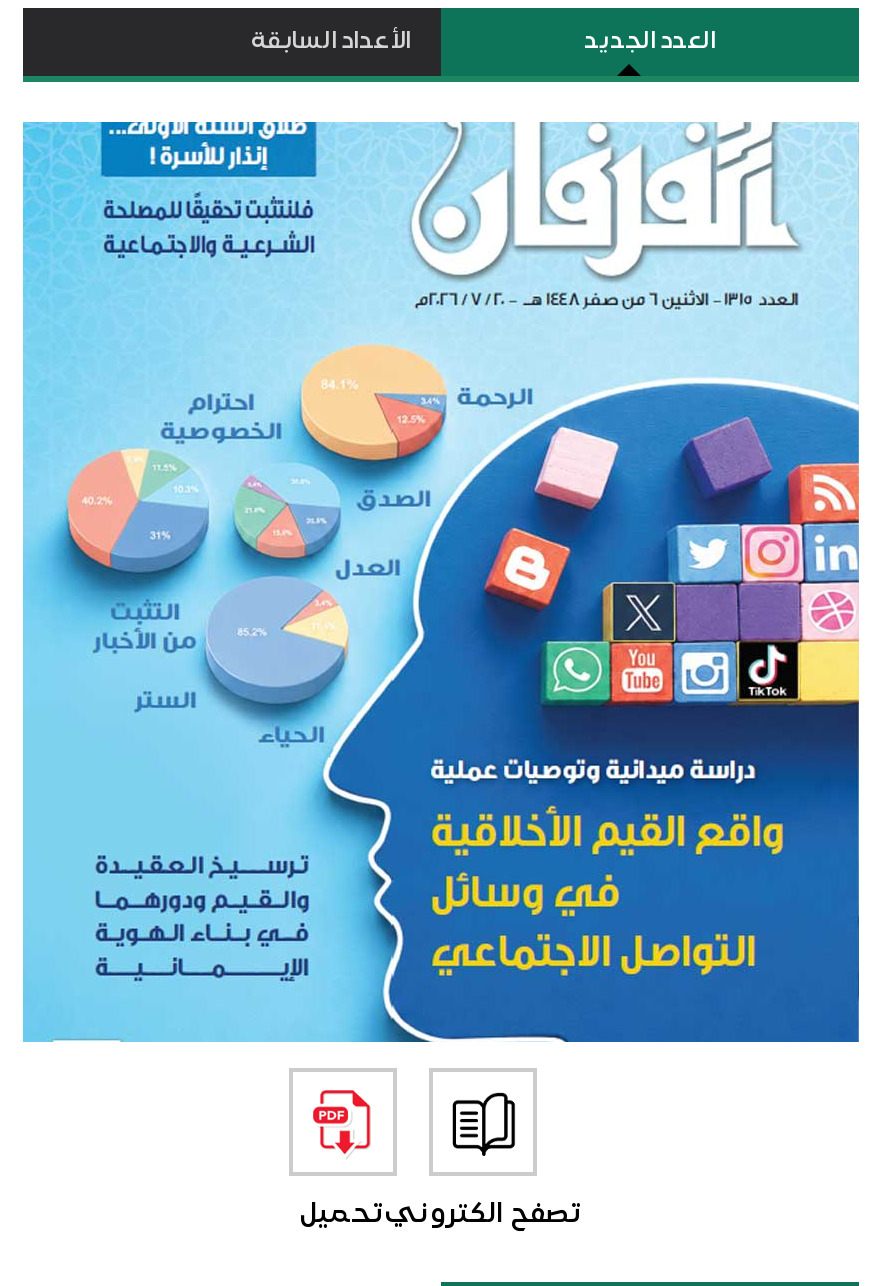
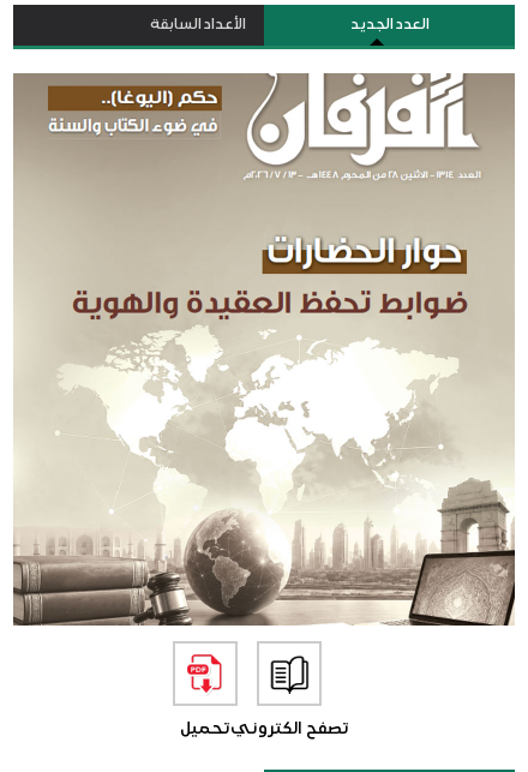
- [image]
+ [image]
